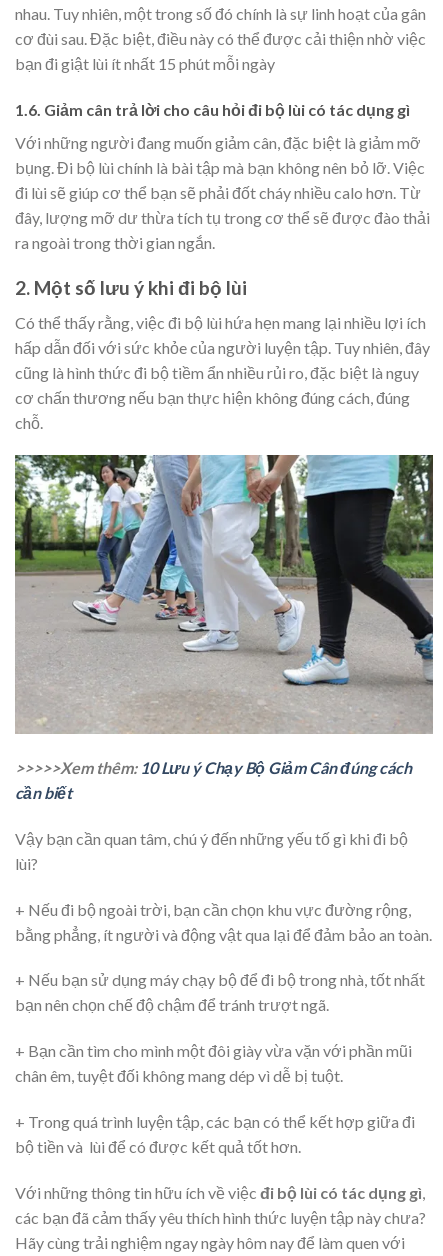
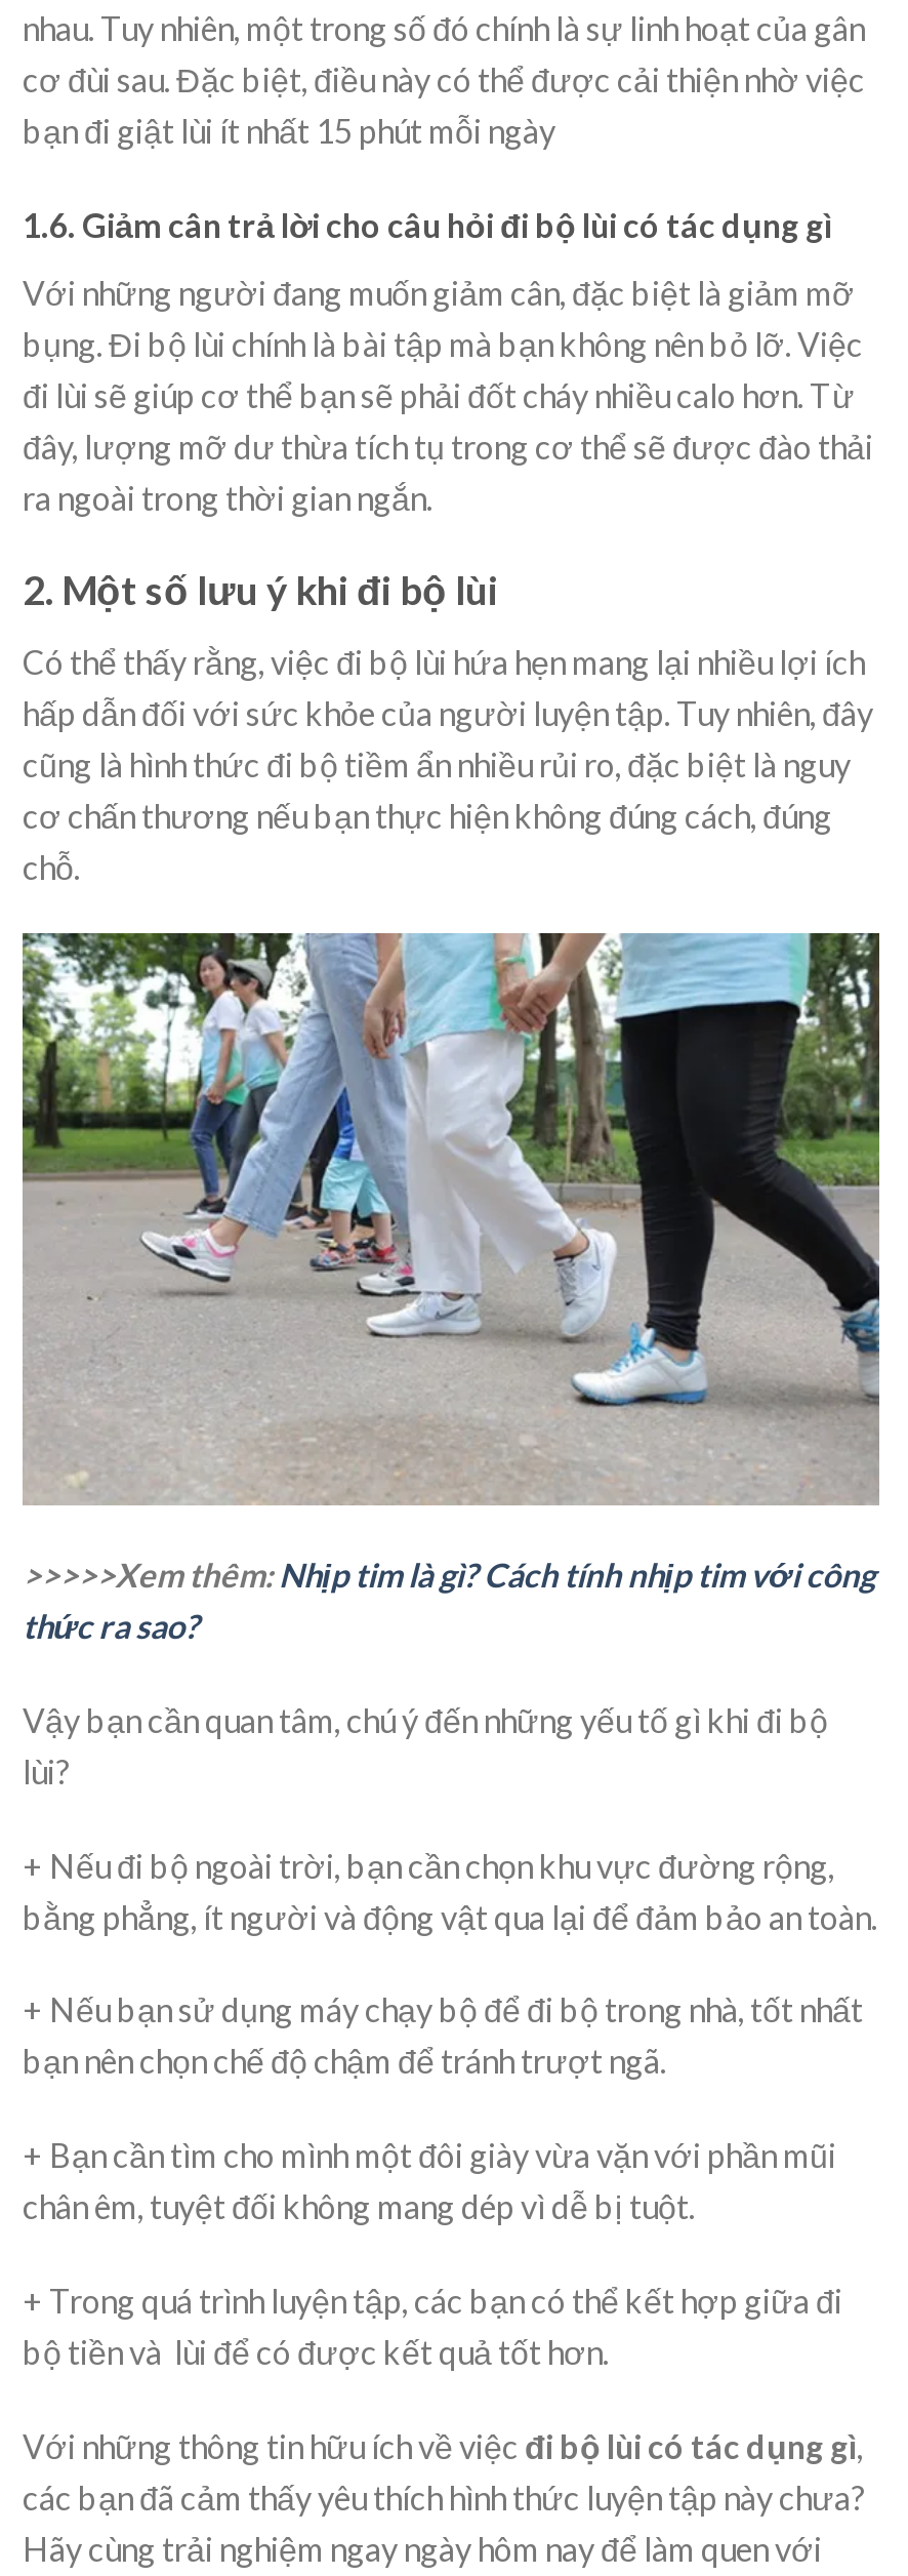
- >>>>>Xem thêm: 10 Lưu ý Chạy Bộ Giảm Cân đúng cách
- cần biết
+ >>>>>Xem thêm: Nhịp tim là gì? Cách tính nhịp tim với công
+ thức ra sao?
